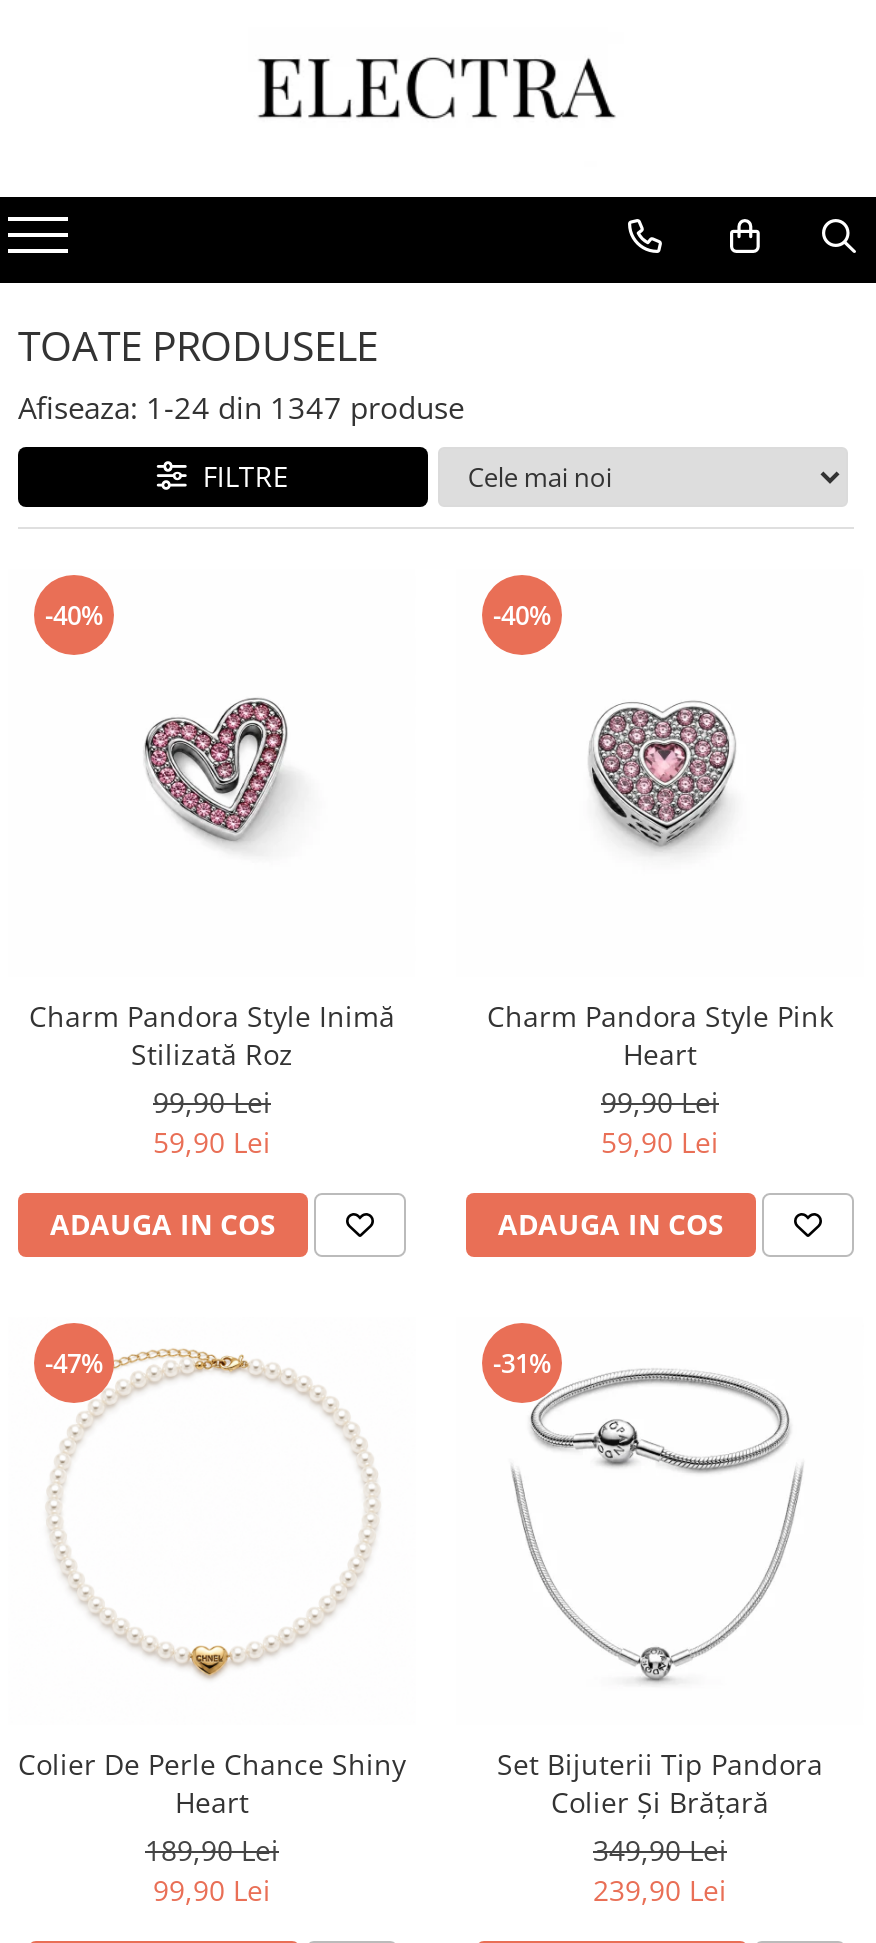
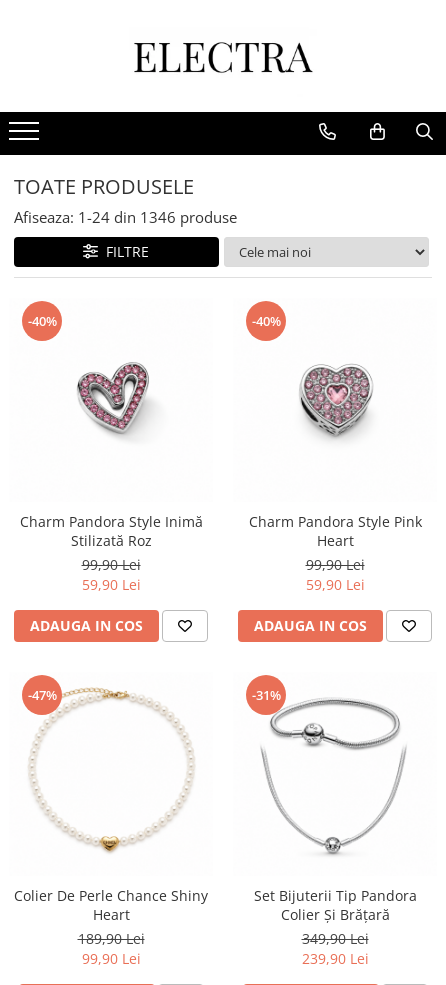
- Afiseaza: 1- 24 din 1347 produse
+ Afiseaza: 1- 24 din 1346 produse
